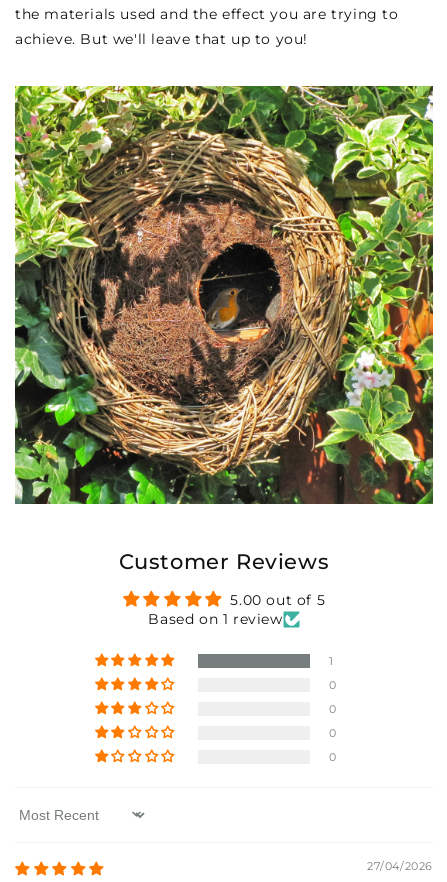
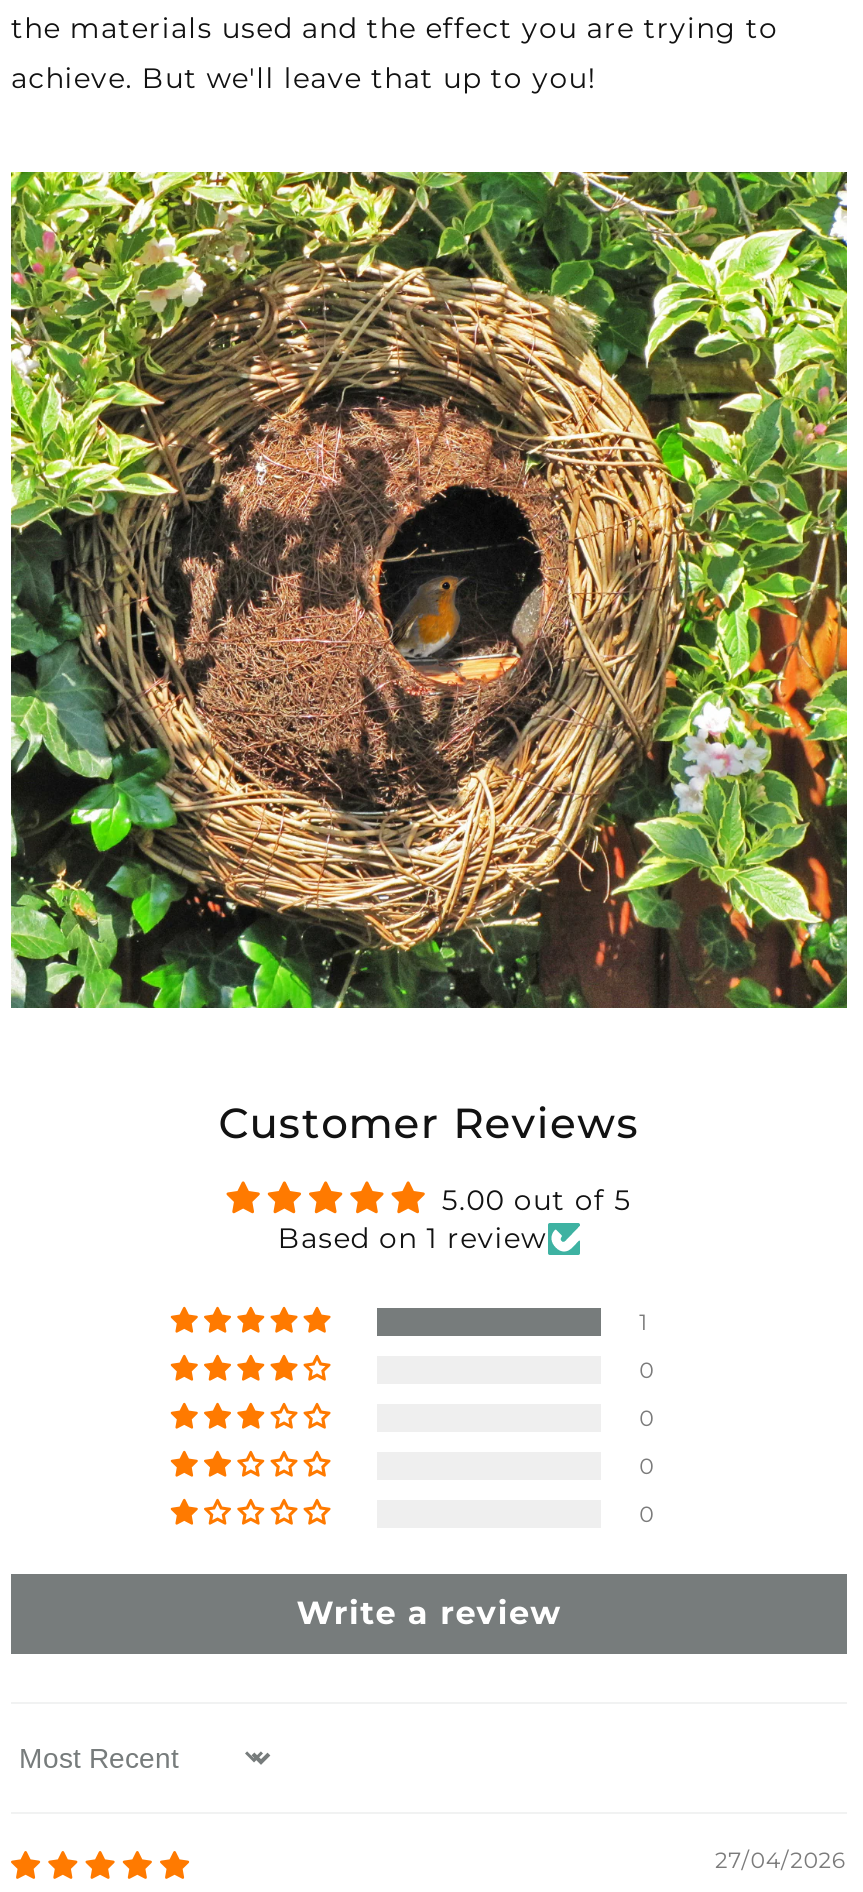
+ Write a review
